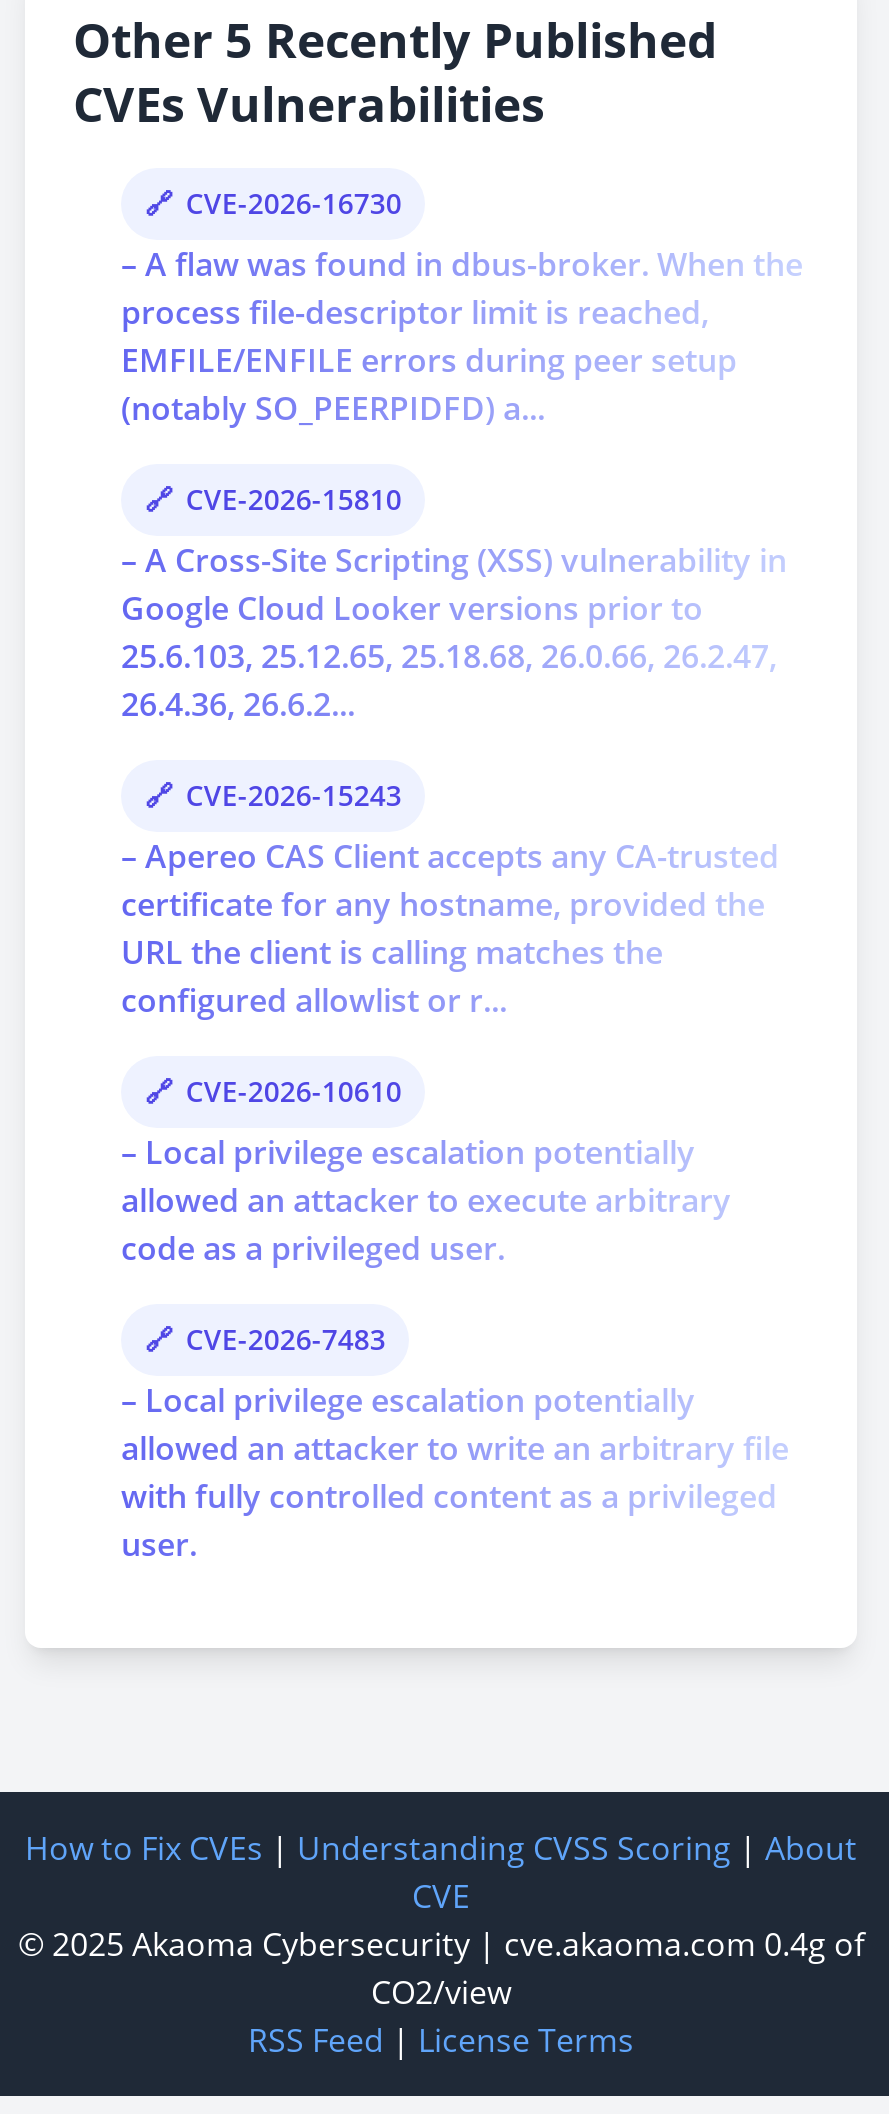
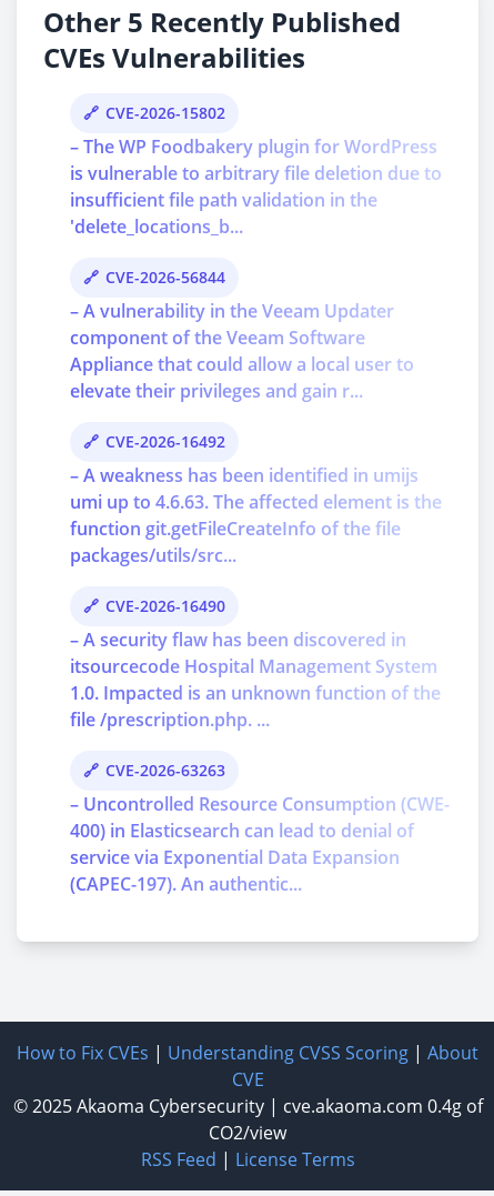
- CVE-2026-16730
+ CVE-2026-15802

- – A flaw was found in dbus-broker. When the
- process file-descriptor limit is reached,
- EMFILE/ENFILE errors during peer setup
- (notably SO_PEERPIDFD) a...
+ – The WP Foodbakery plugin for WordPress
+ is vulnerable to arbitrary file deletion due to
+ insufficient file path validation in the
+ 'delete_locations_b...

- CVE-2026-15810
+ CVE-2026-56844

- – A Cross-Site Scripting (XSS) vulnerability in
- Google Cloud Looker versions prior to
- 25.6.103, 25.12.65, 25.18.68, 26.0.66, 26.2.47,
- 26.4.36, 26.6.2...
+ – A vulnerability in the Veeam Updater
+ component of the Veeam Software
+ Appliance that could allow a local user to
+ elevate their privileges and gain r...

- CVE-2026-15243
+ CVE-2026-16492

- – Apereo CAS Client accepts any CA-trusted
- certificate for any hostname, provided the
- URL the client is calling matches the
- configured allowlist or r...
+ – A weakness has been identified in umijs
+ umi up to 4.6.63. The affected element is the
+ function git.getFileCreateInfo of the file
+ packages/utils/src...

- CVE-2026-10610
+ CVE-2026-16490

- – Local privilege escalation potentially
- allowed an attacker to execute arbitrary
- code as a privileged user.
+ – A security flaw has been discovered in
+ itsourcecode Hospital Management System
+ 1.0. Impacted is an unknown function of the
+ file /prescription.php. ...

- CVE-2026-7483
+ CVE-2026-63263

- – Local privilege escalation potentially
- allowed an attacker to write an arbitrary file
- with fully controlled content as a privileged
- user.
+ – Uncontrolled Resource Consumption (CWE-
+ 400) in Elasticsearch can lead to denial of
+ service via Exponential Data Expansion
+ (CAPEC-197). An authentic...
